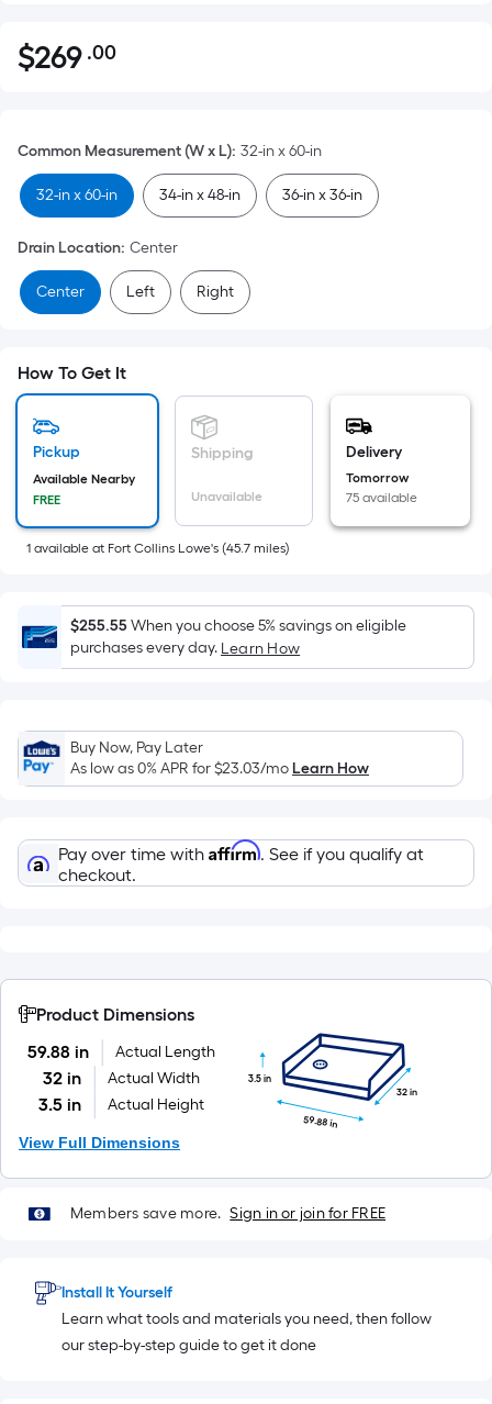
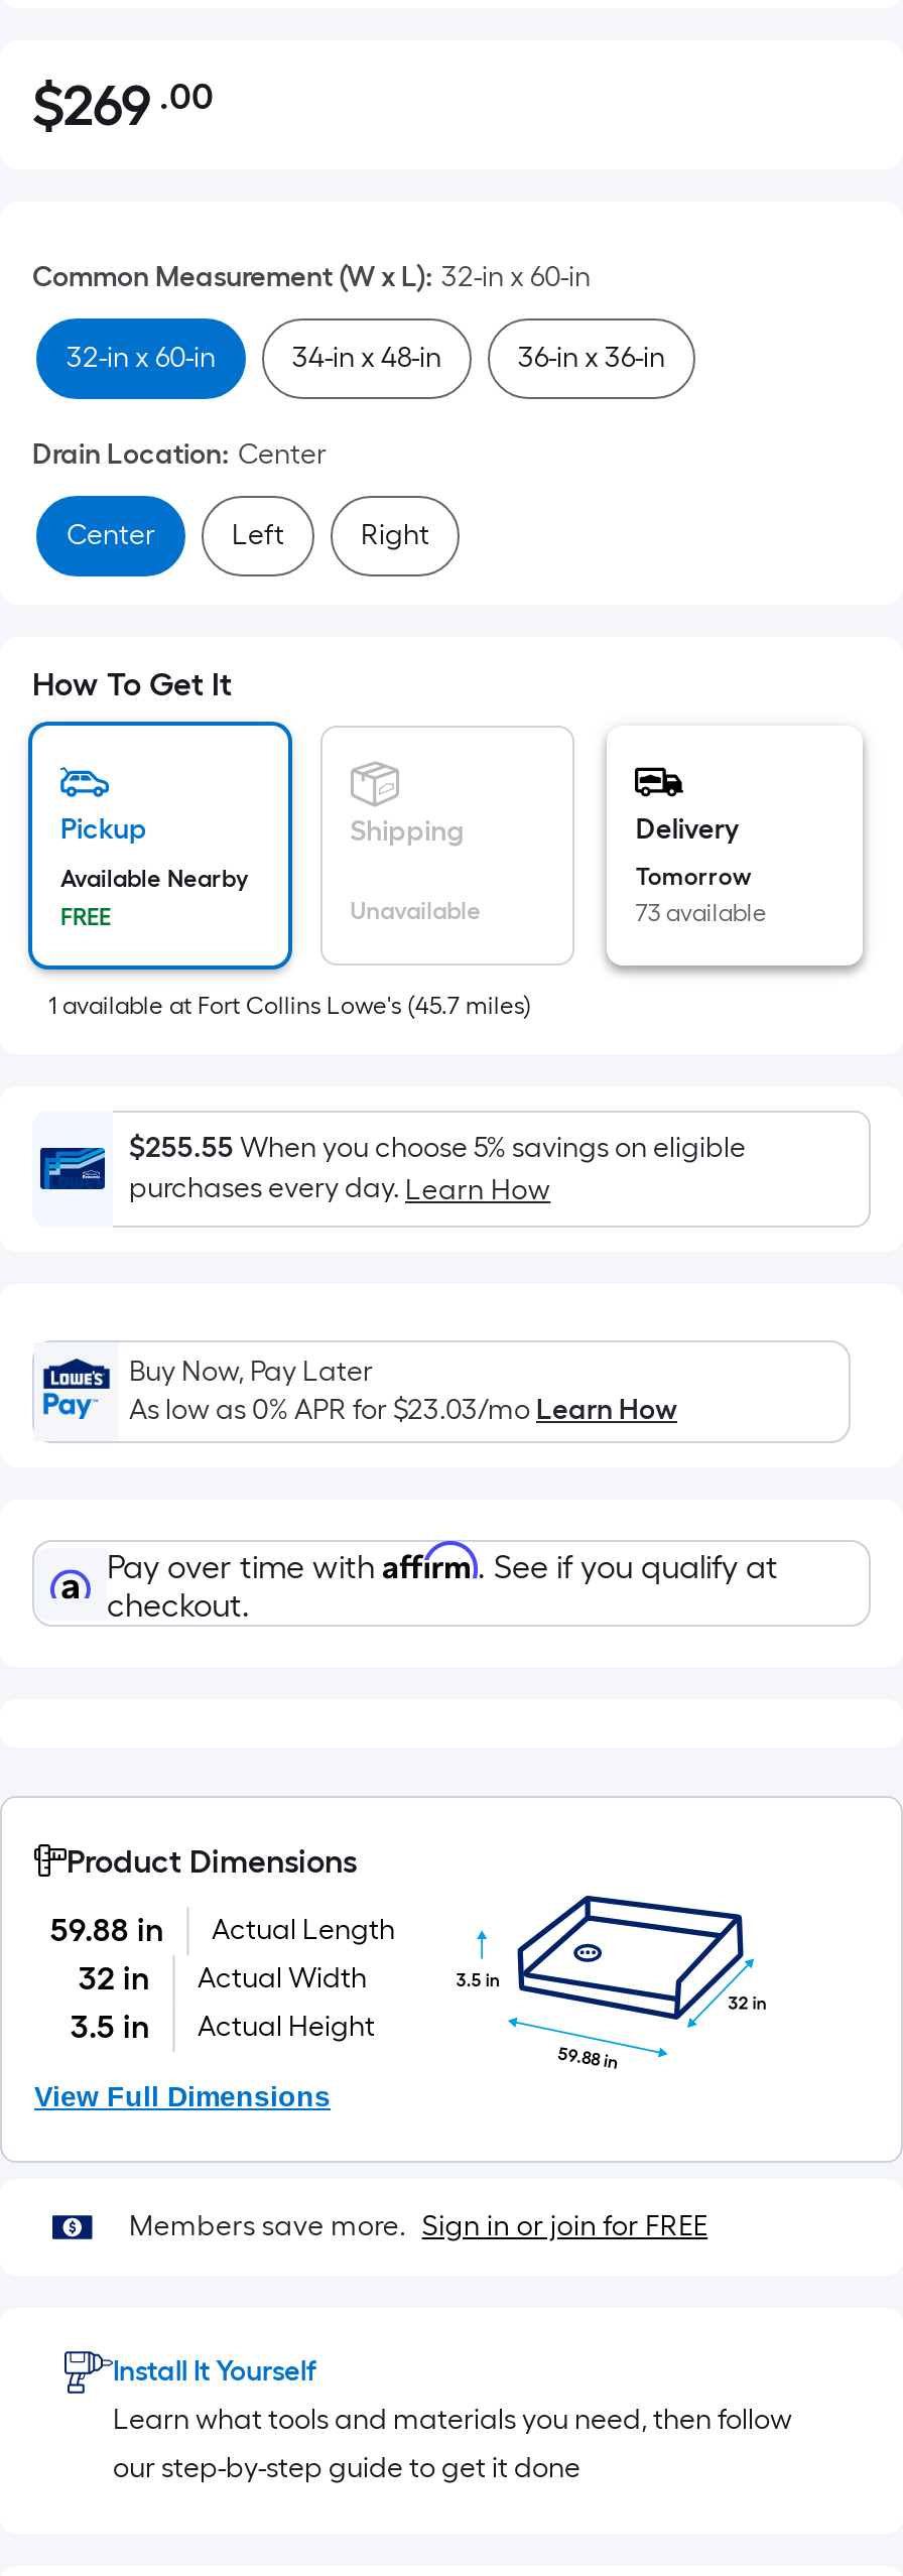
- 75 available
+ 73 available
